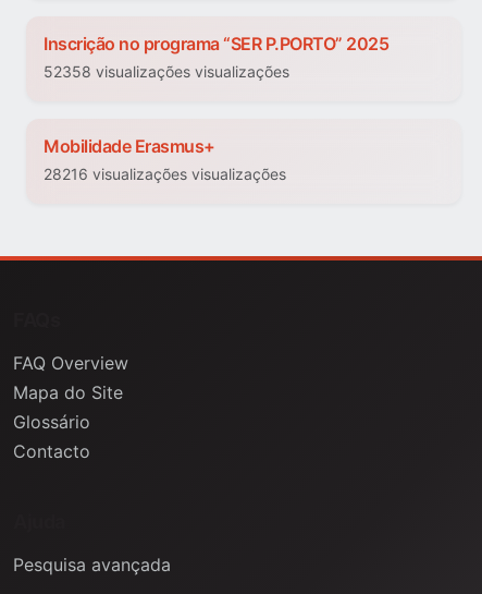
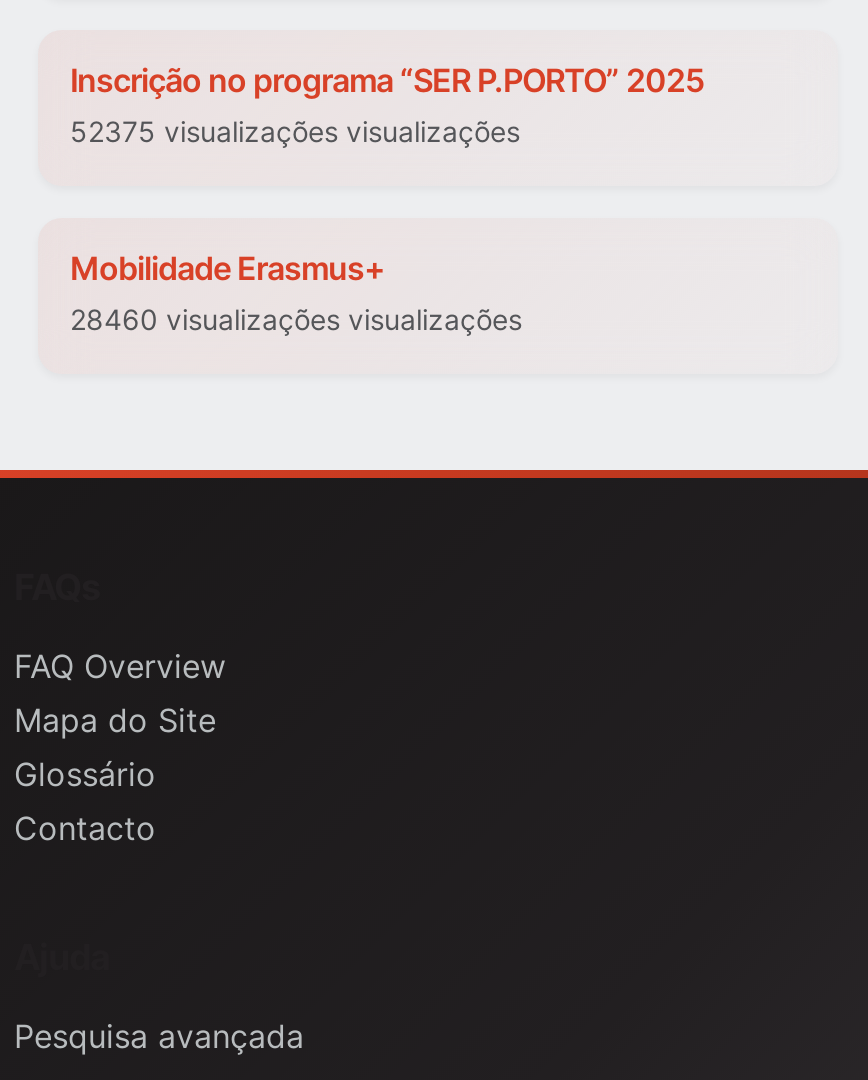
- 52358 visualizações visualizações
+ 52375 visualizações visualizações

- 28216 visualizações visualizações
+ 28460 visualizações visualizações
